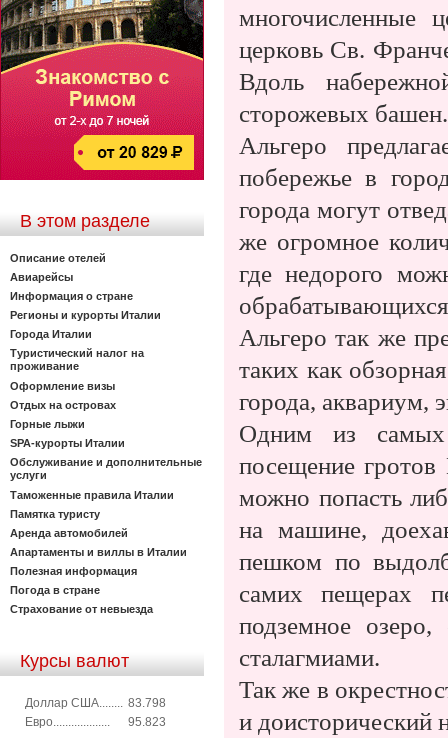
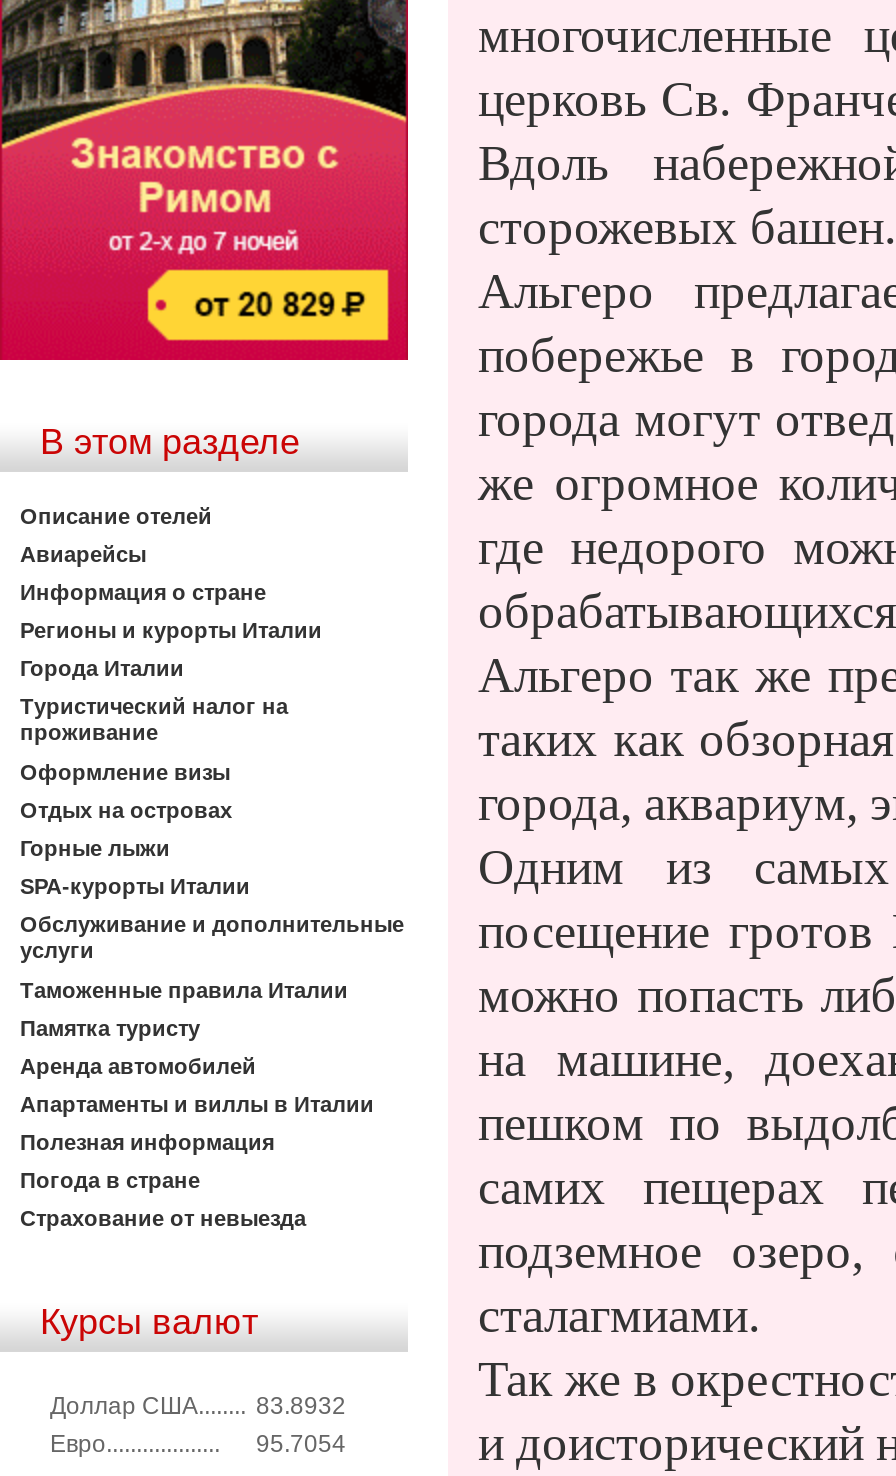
- Доллар США........ 83.798
+ Доллар США........ 83.8932

- Евро................... 95.823
+ Евро................... 95.7054
